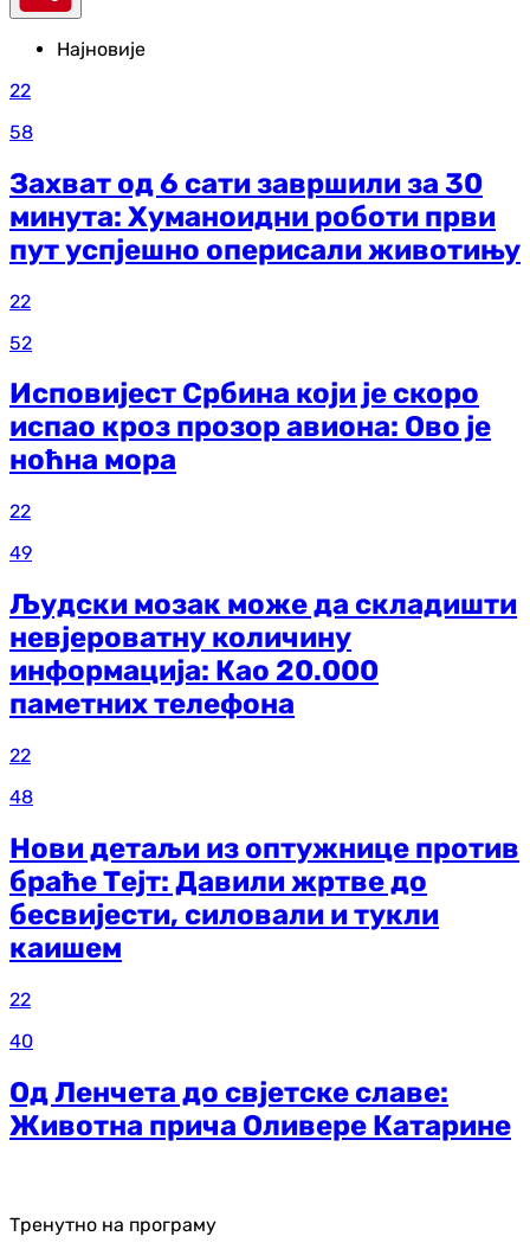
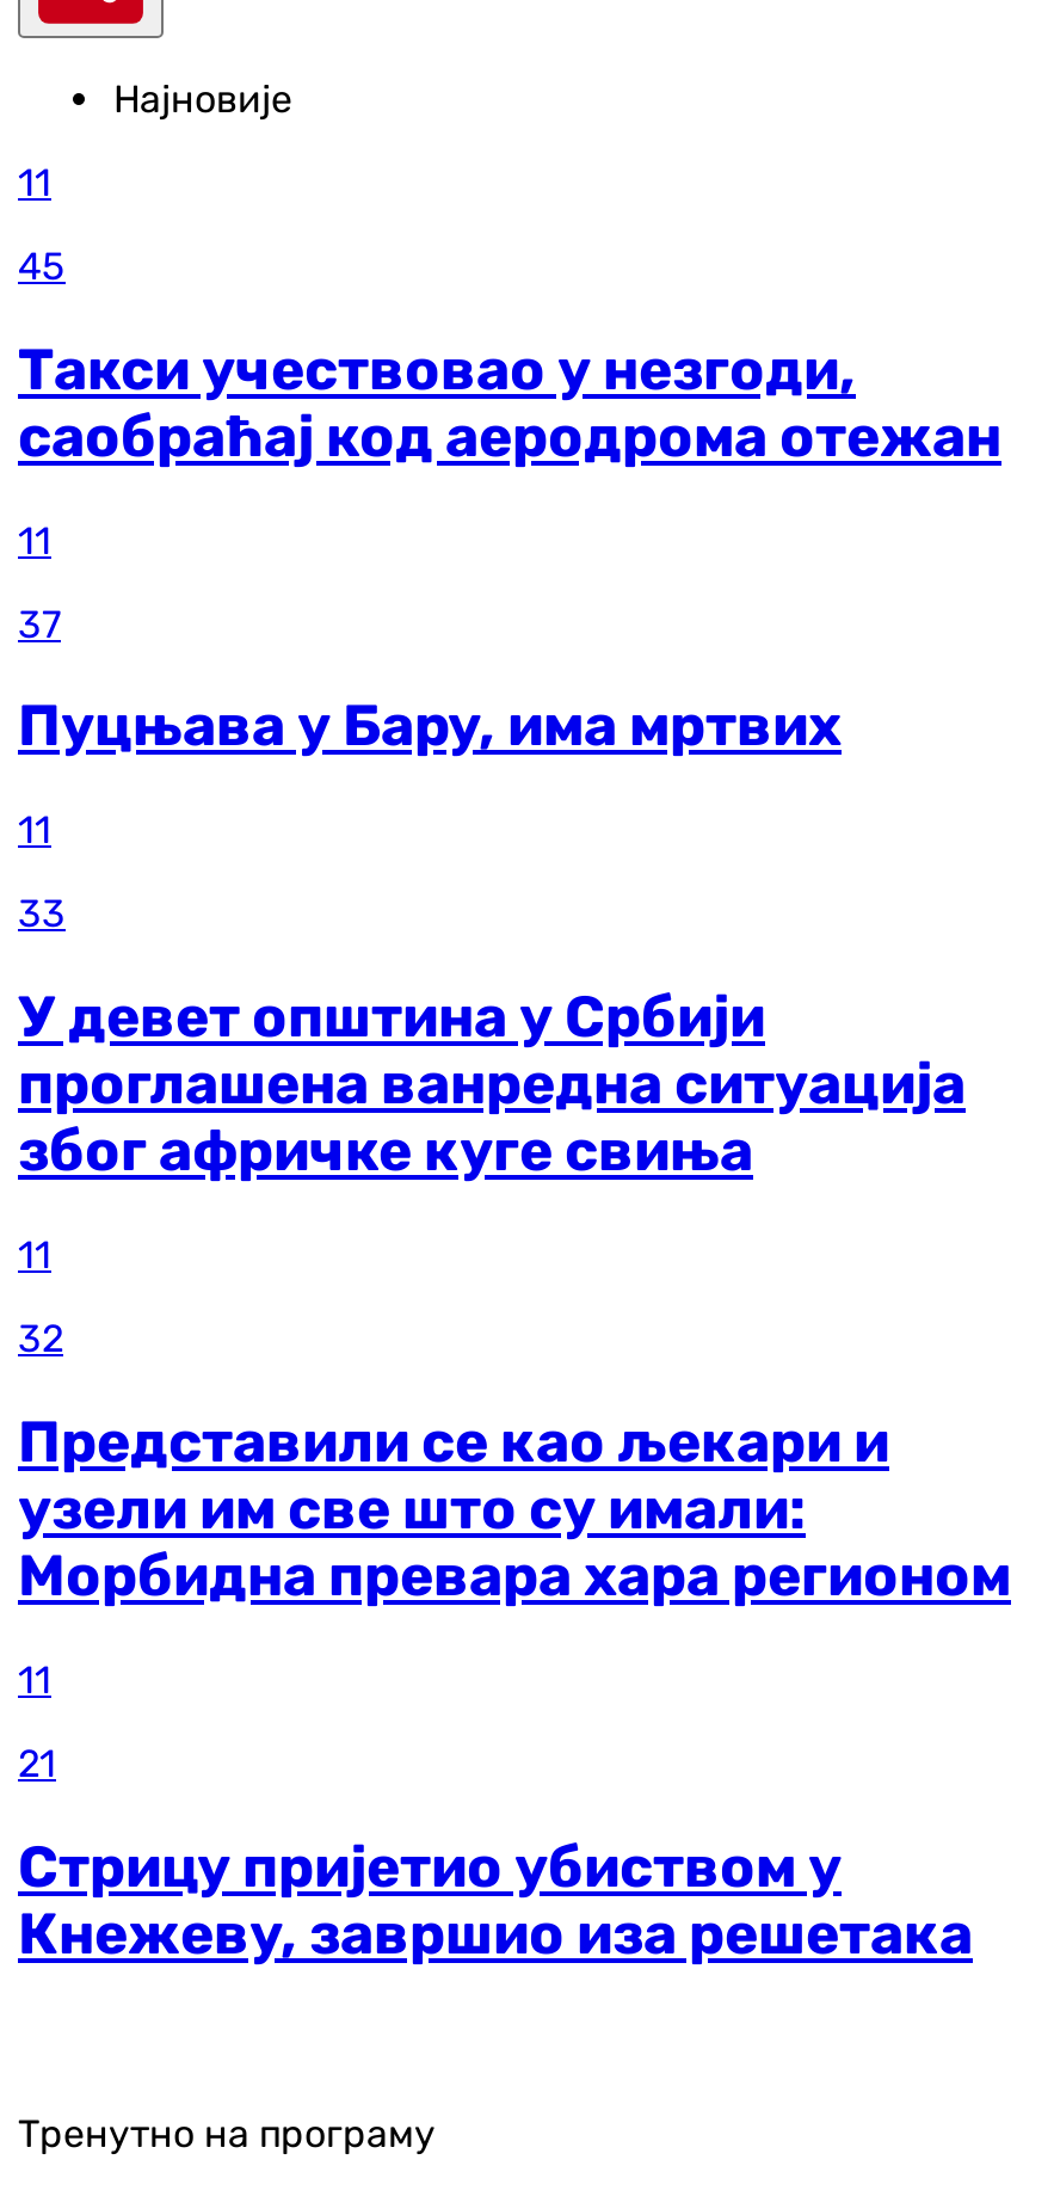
- 22
+ 11

- 58
+ 45

- Захват од 6 сати завршили за 30
- минута: Хуманоидни роботи први
- пут успјешно оперисали животињу
+ Такси учествовао у незгоди,
+ саобраћај код аеродрома отежан

- 22
+ 11

- 52
+ 37

- Исповијест Србина који је скоро
- испао кроз прозор авиона: Ово је
- ноћна мора
+ Пуцњава у Бару, има мртвих

- 22
+ 11

- 49
+ 33

- Људски мозак може да складишти
- невјероватну количину
- информација: Као 20.000
- паметних телефона
+ У девет општина у Србији
+ проглашена ванредна ситуација
+ због афричке куге свиња

- 22
+ 11

- 48
+ 32

- Нови детаљи из оптужнице против
- браће Тејт: Давили жртве до
- бесвијести, силовали и тукли
- каишем
+ Представили се као љекари и
+ узели им све што су имали:
+ Морбидна превара хара регионом

- 22
+ 11

- 40
+ 21

- Од Ленчета до свјетске славе:
- Животна прича Оливере Катарине
+ Стрицу пријетио убиством у
+ Кнежеву, завршио иза решетака
